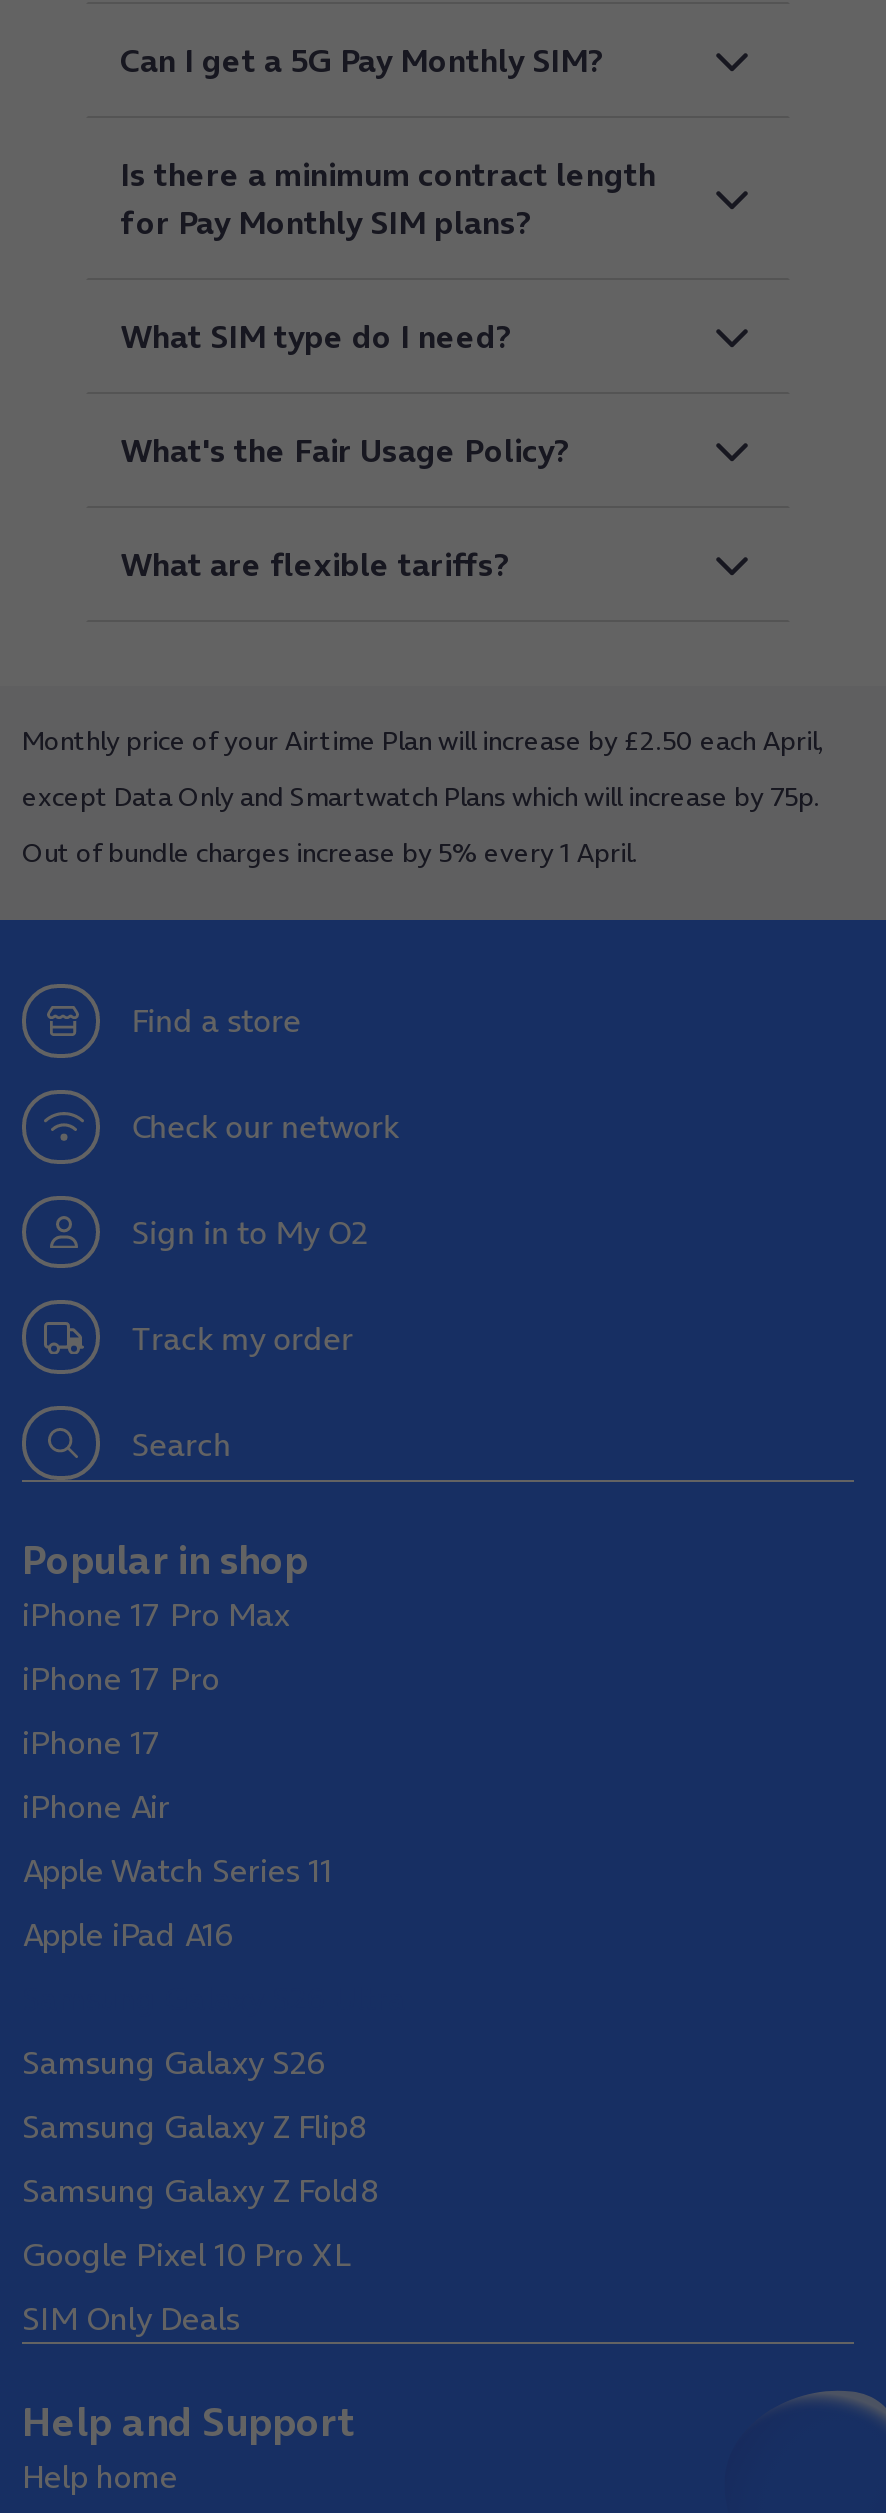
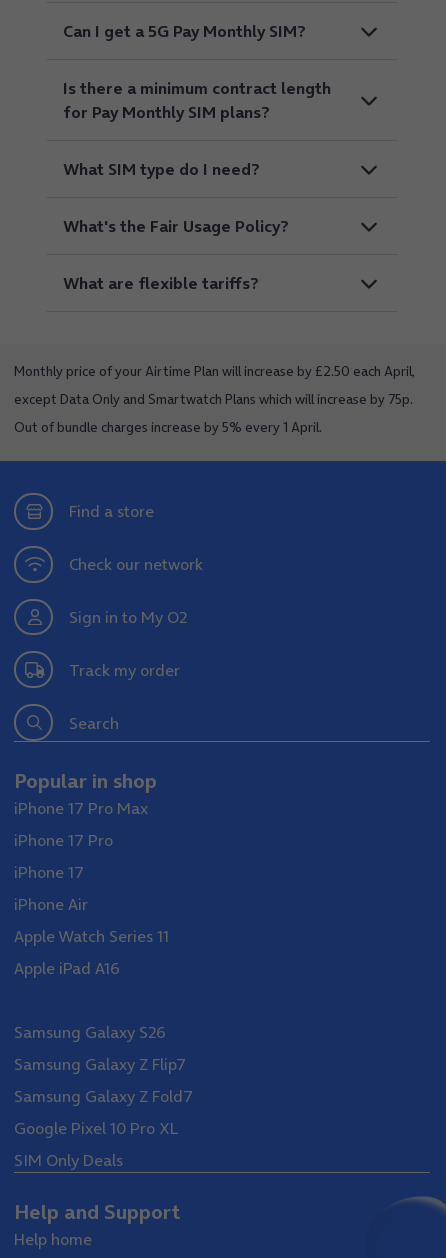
- Samsung Galaxy Z Flip8
+ Samsung Galaxy Z Flip7

- Samsung Galaxy Z Fold8
+ Samsung Galaxy Z Fold7
